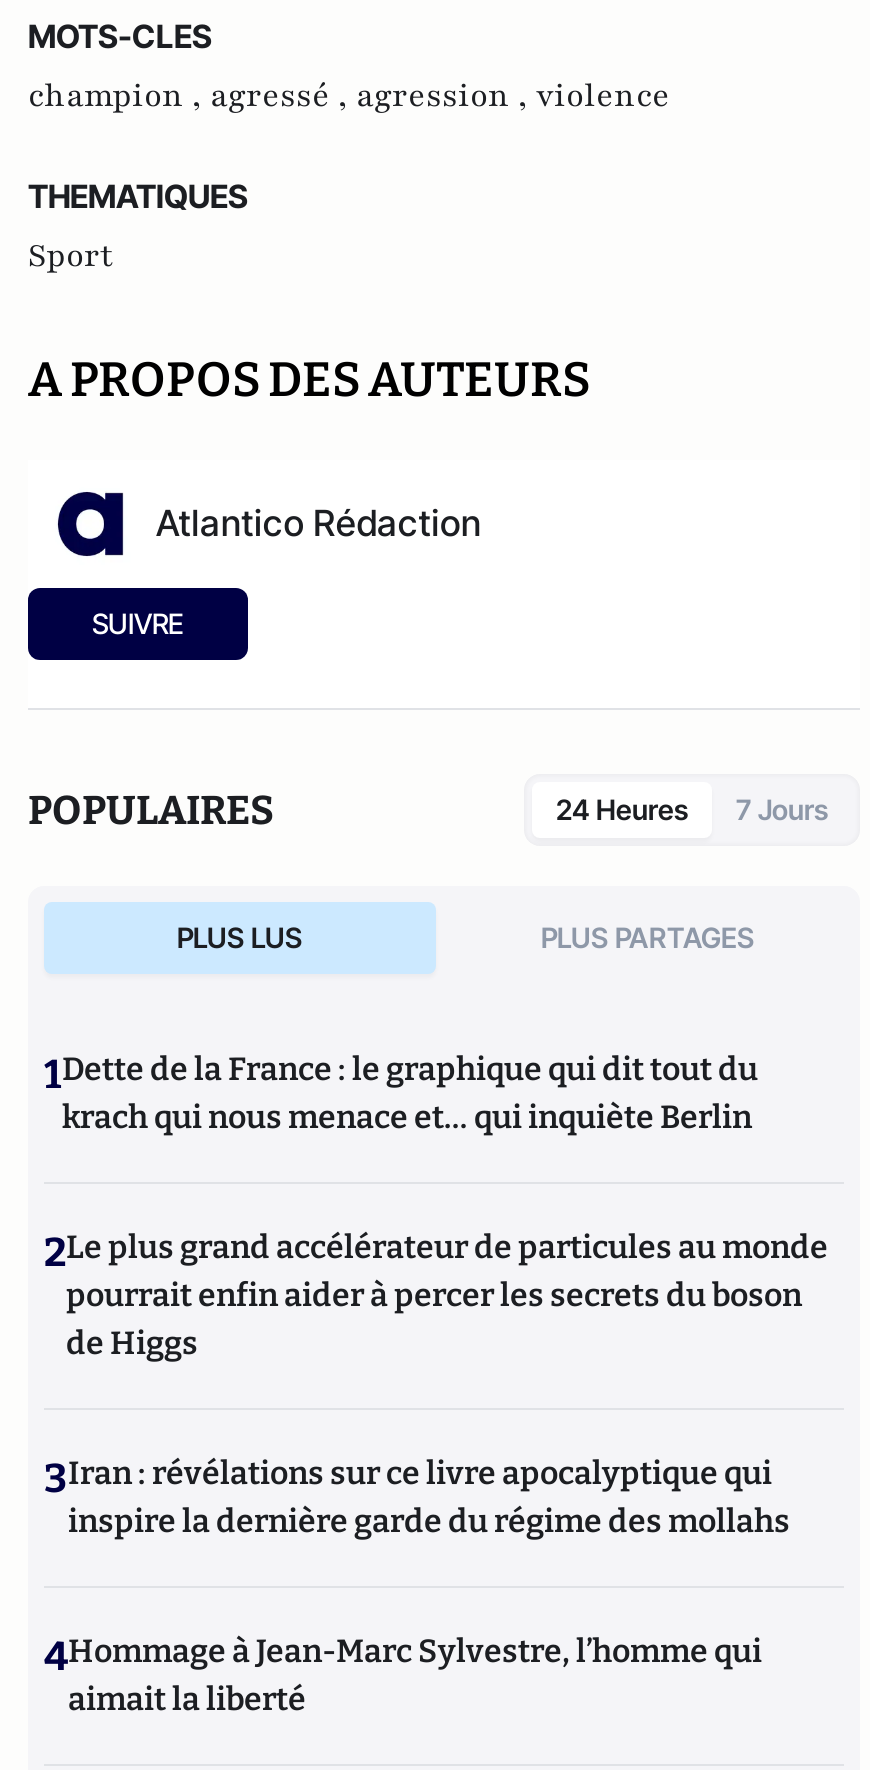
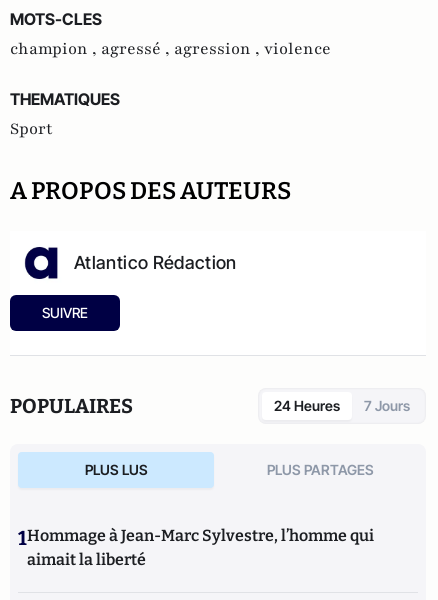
- 1Dette de la France : le graphique qui dit tout du
- krach qui nous menace et… qui inquiète Berlin
- 2Le plus grand accélérateur de particules au monde
- pourrait enfin aider à percer les secrets du boson
- de Higgs
- 3Iran : révélations sur ce livre apocalyptique qui
- inspire la dernière garde du régime des mollahs
- 4Hommage à Jean-Marc Sylvestre, l’homme qui
+ 1Hommage à Jean-Marc Sylvestre, l’homme qui
